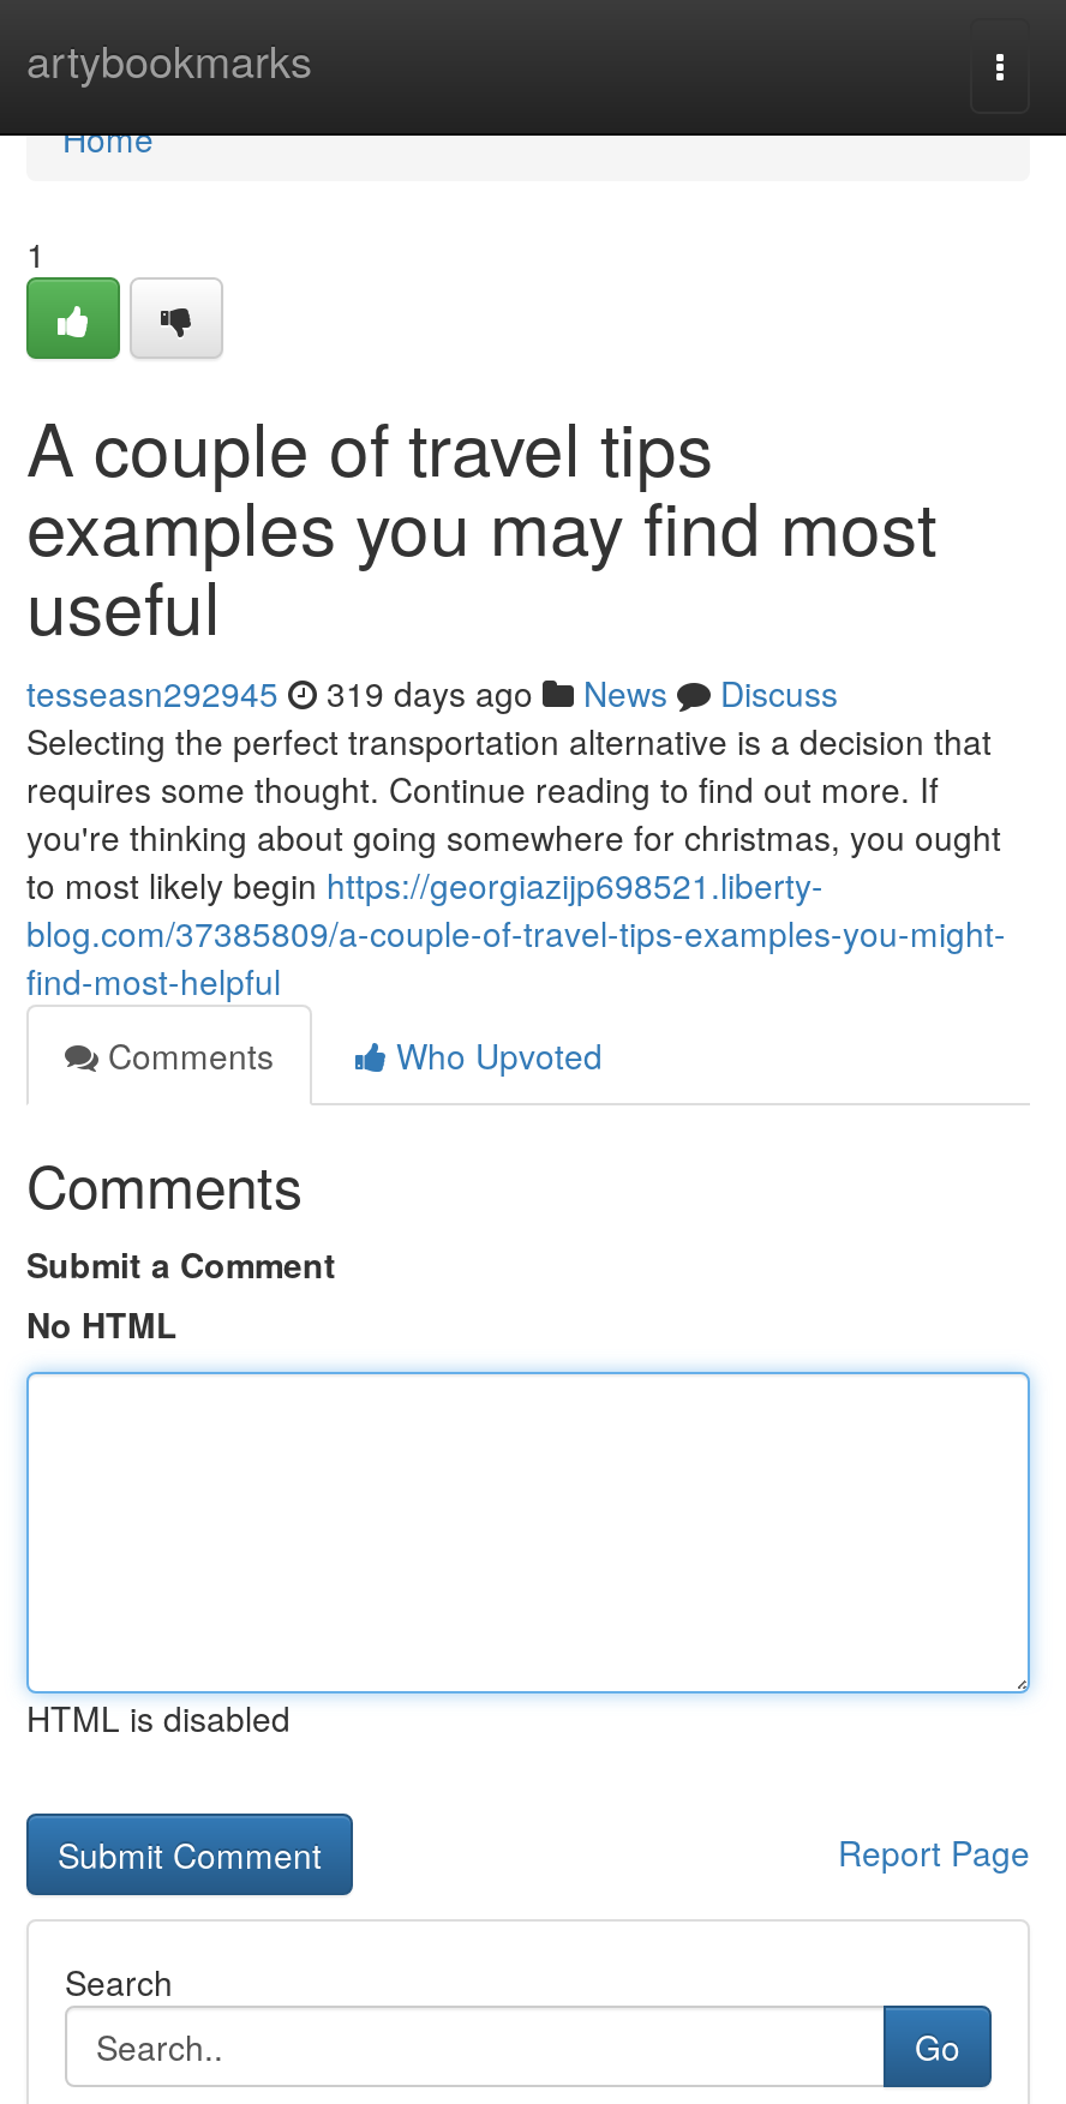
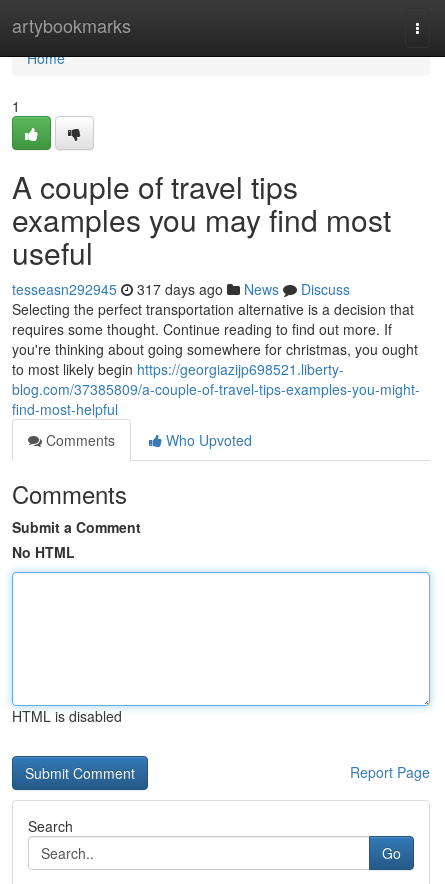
- tesseasn292945 319 days ago News Discuss
+ tesseasn292945 317 days ago News Discuss
